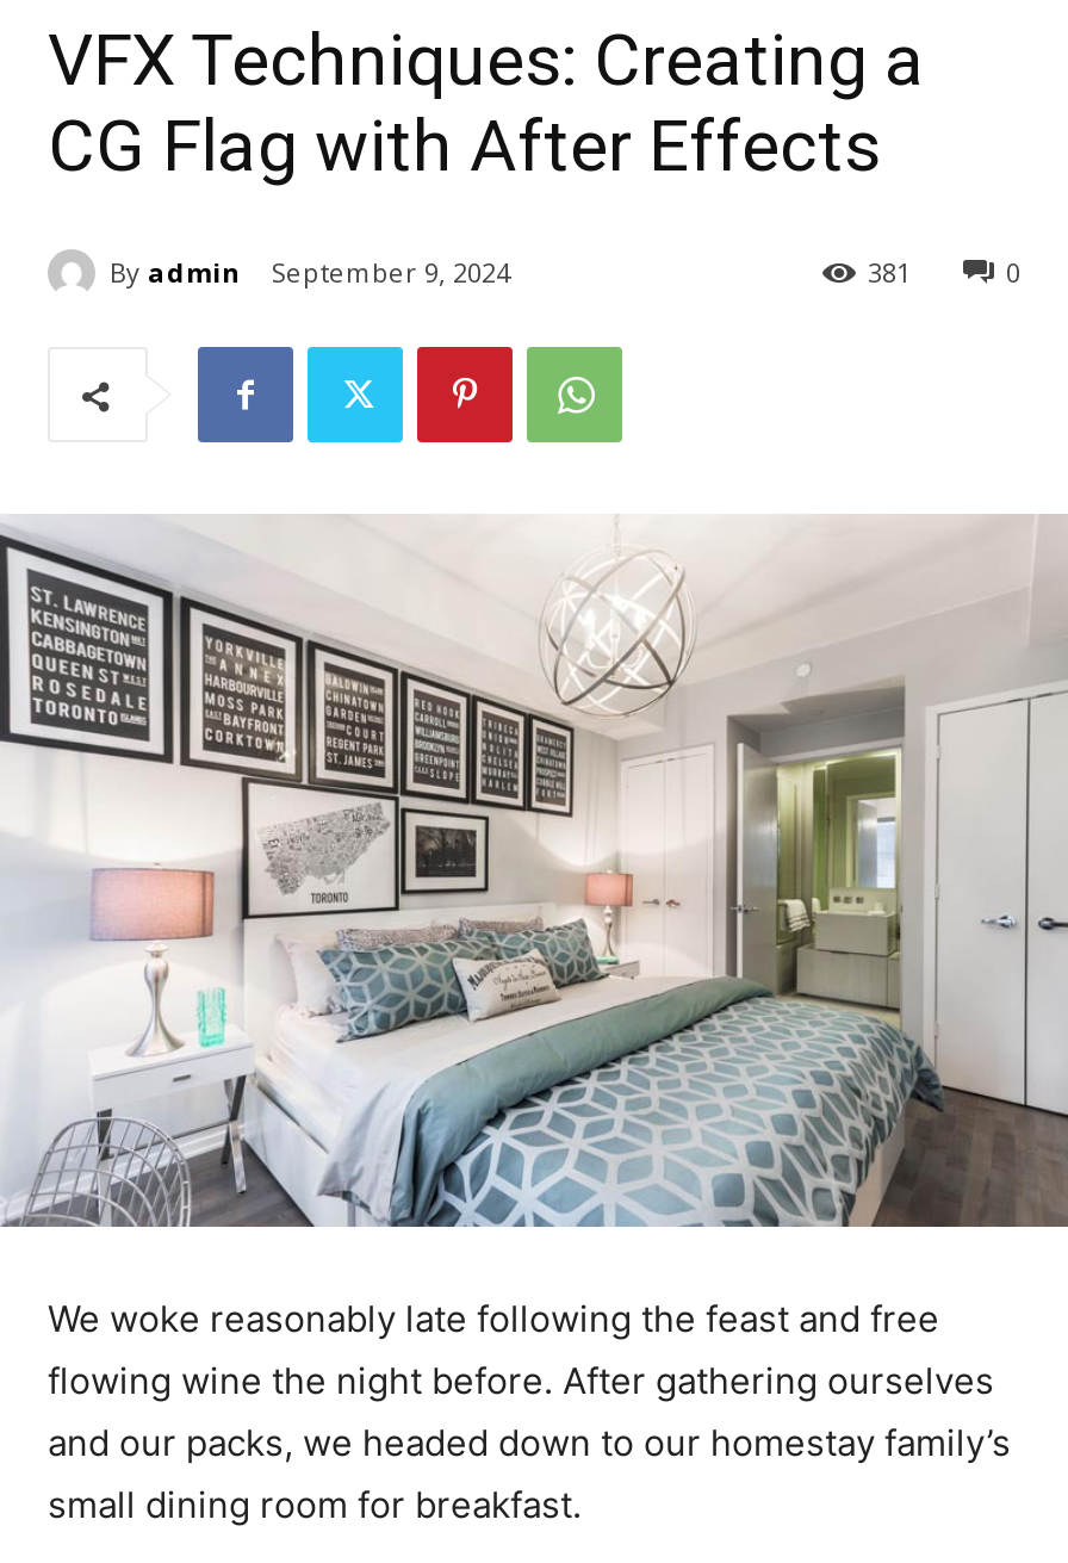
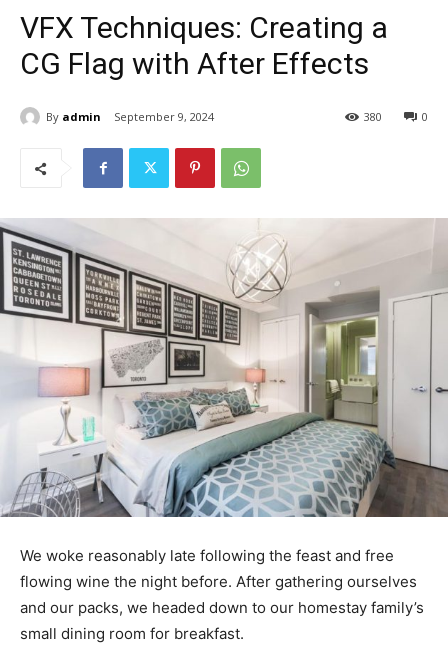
- 381
+ 380
